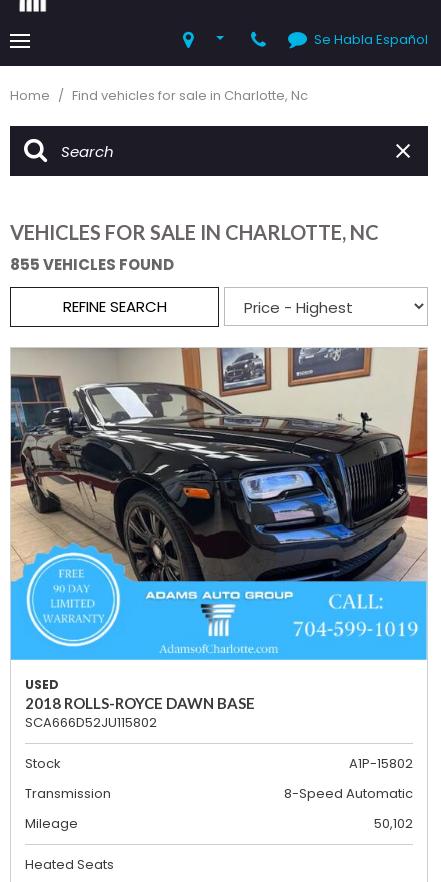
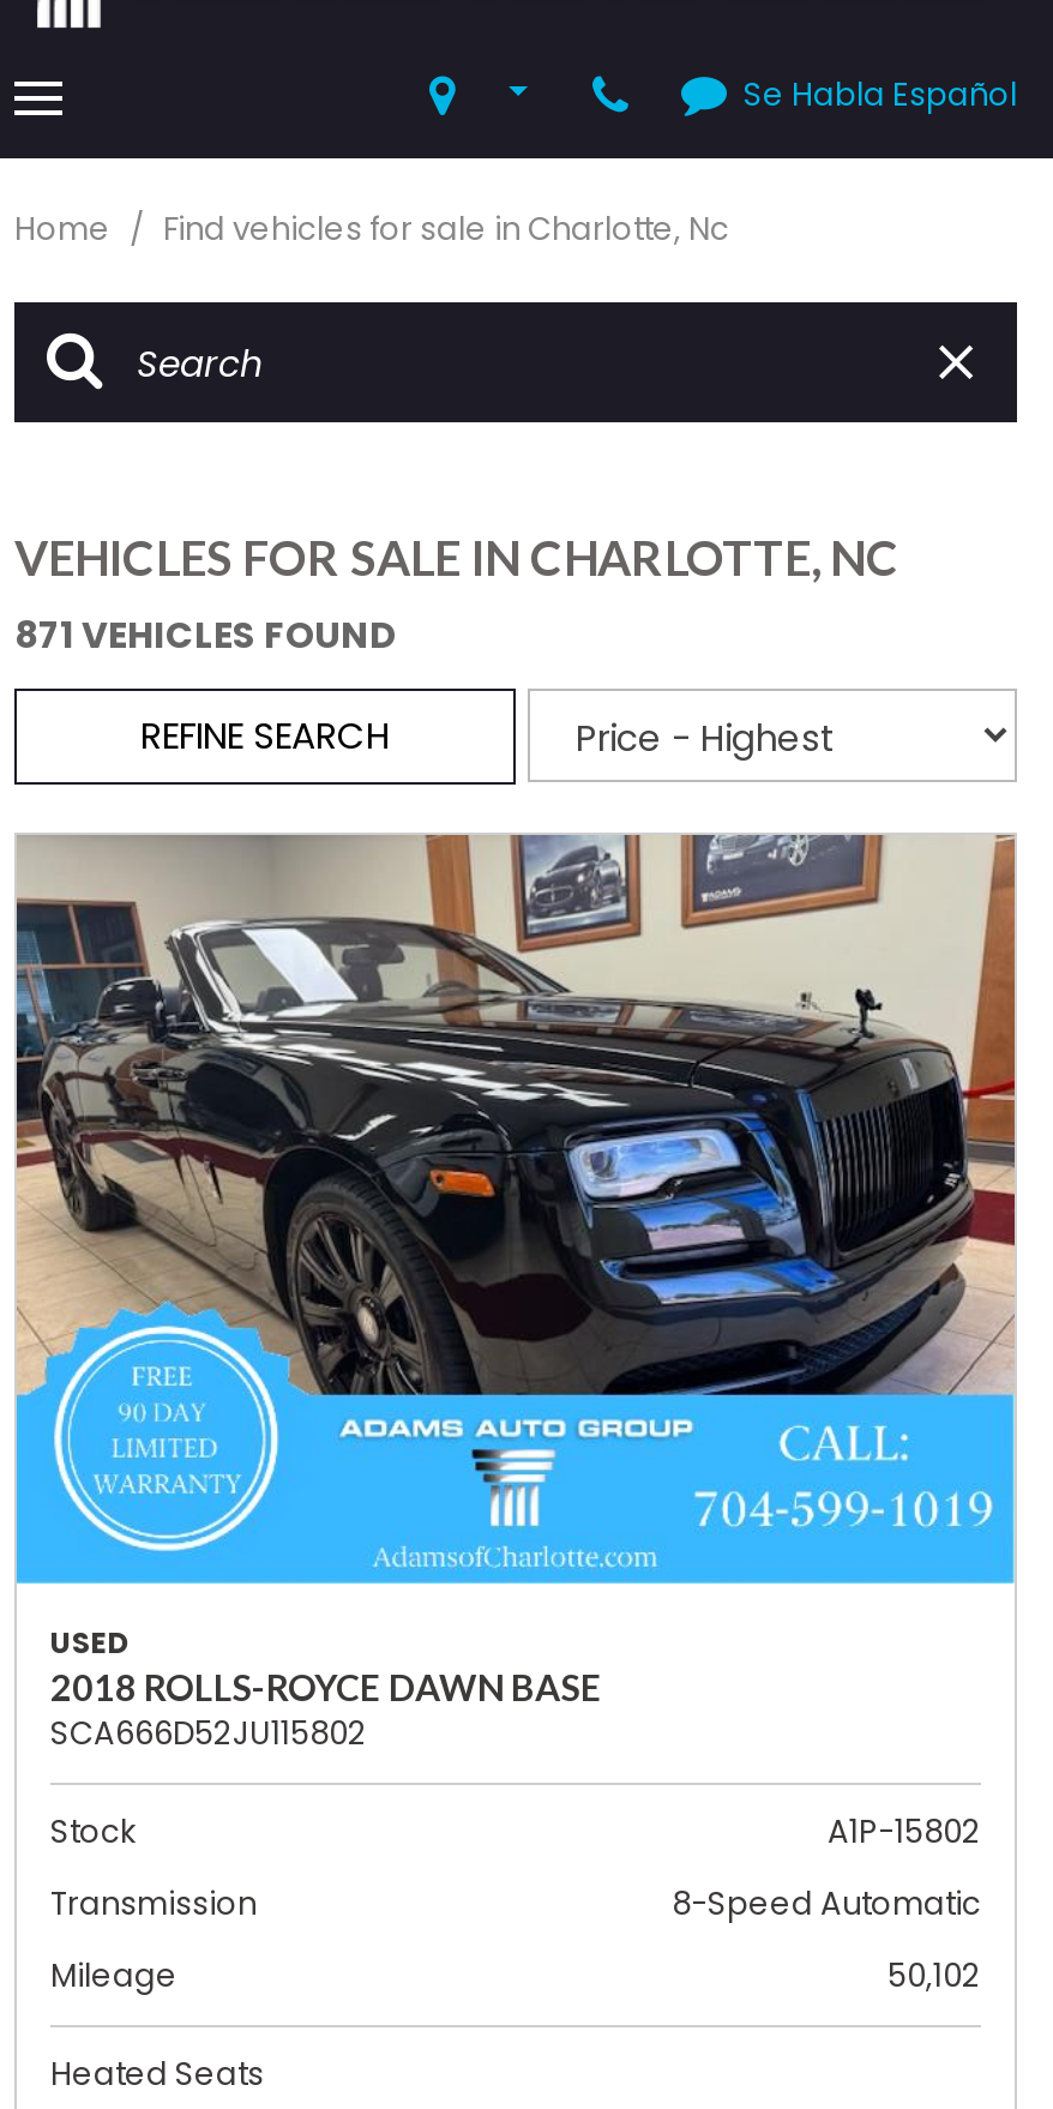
- 855 VEHICLES FOUND
+ 871 VEHICLES FOUND
